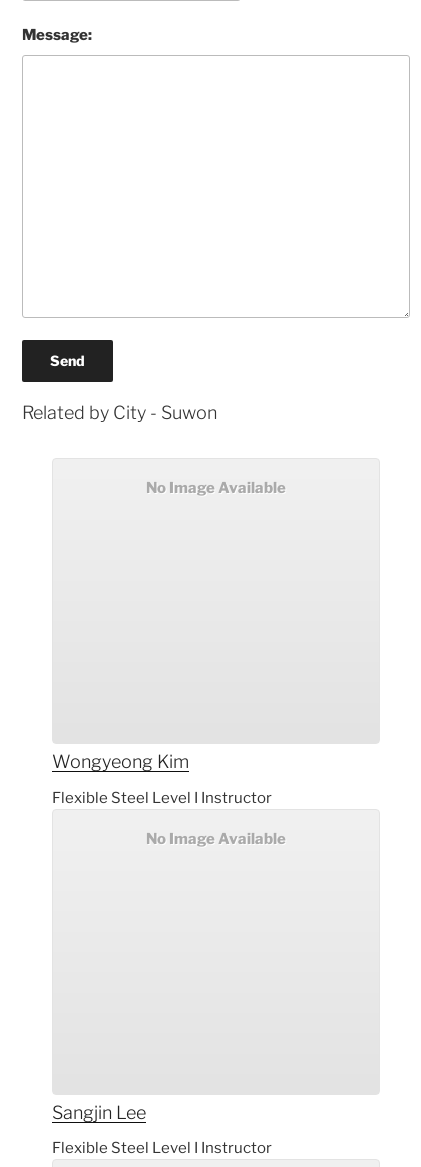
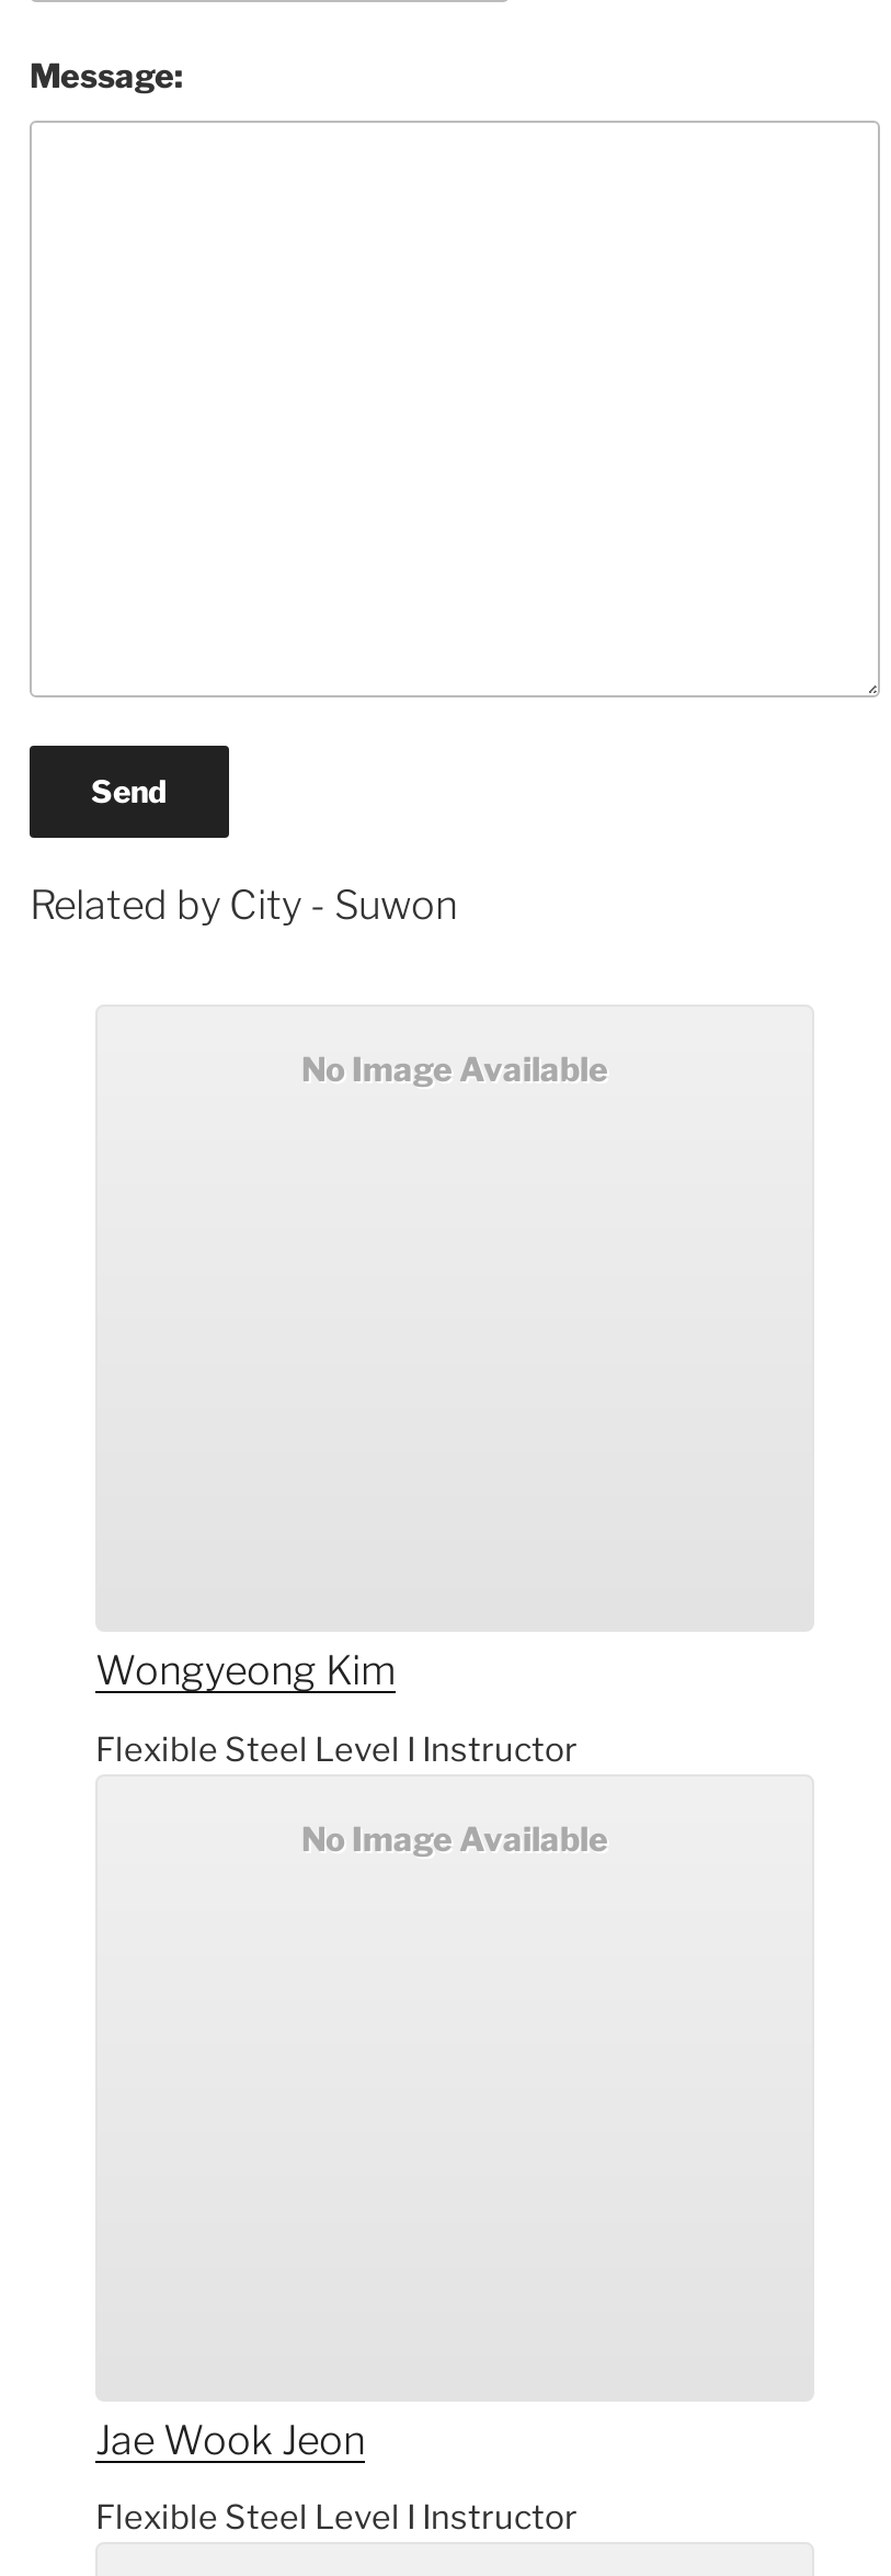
- Sangjin Lee
+ Jae Wook Jeon
